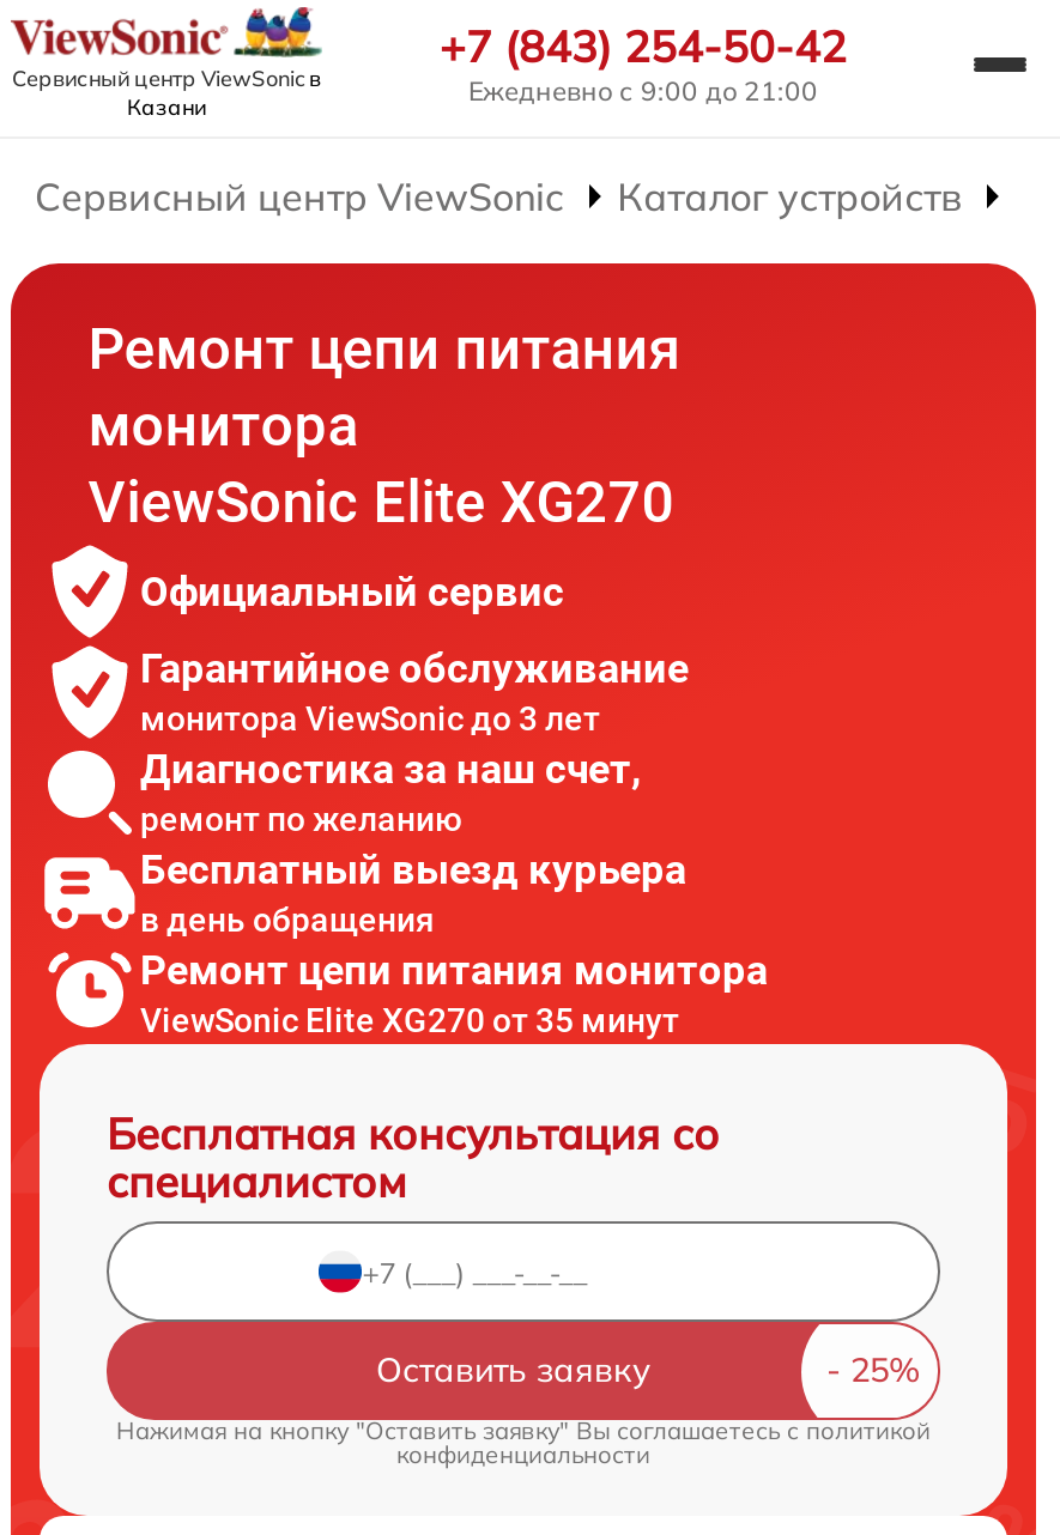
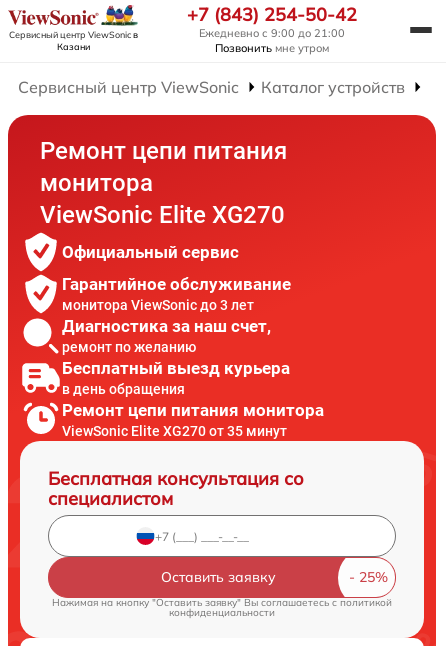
+ Позвонить мне утром
